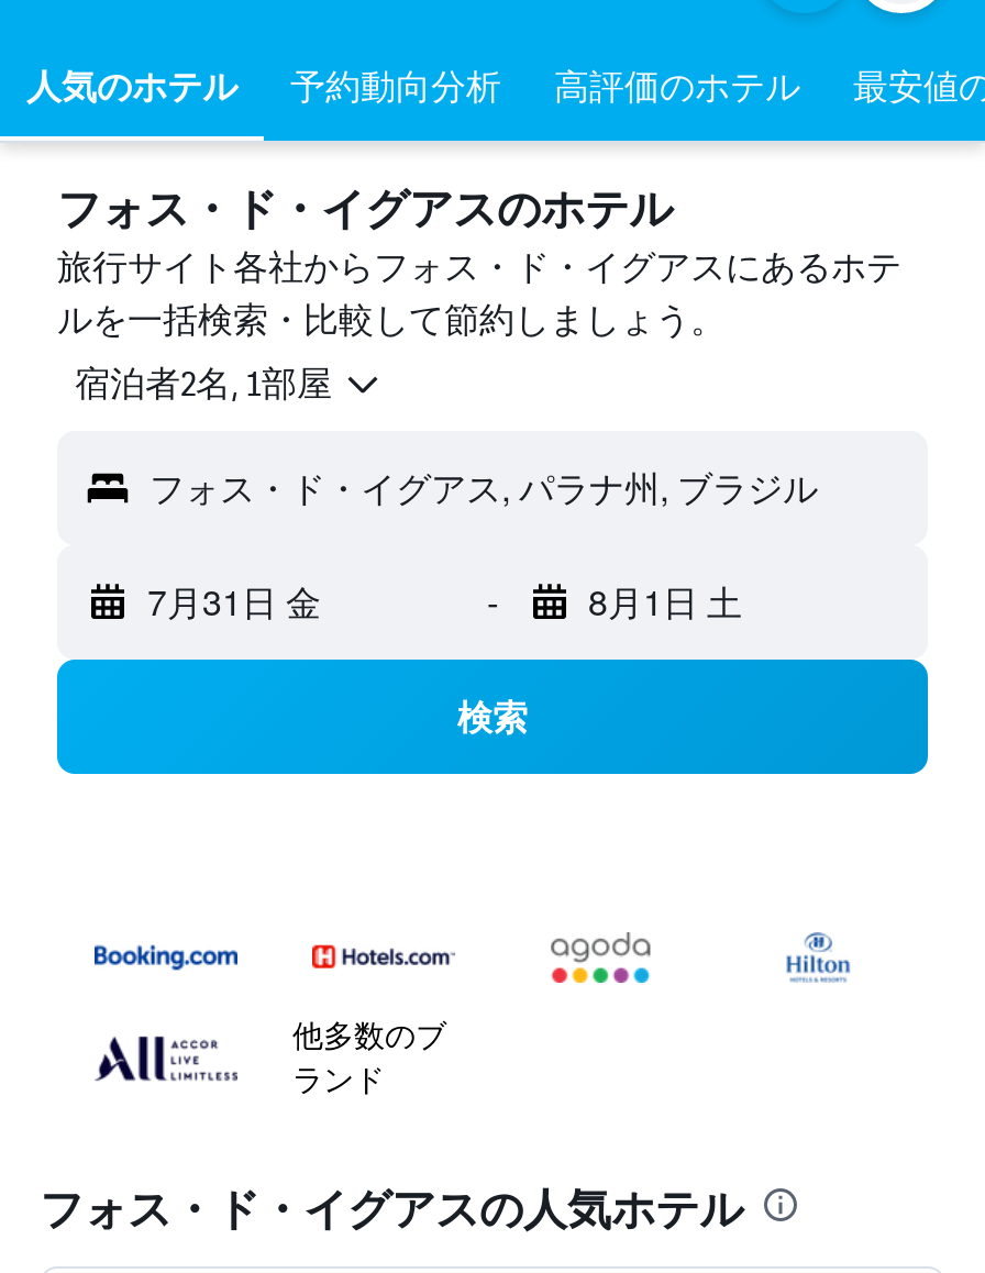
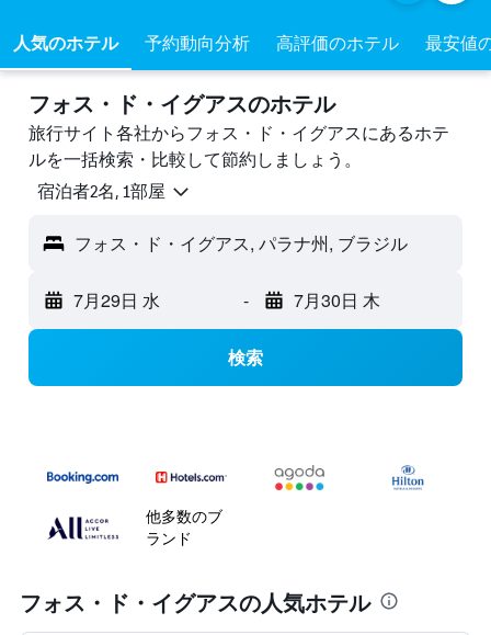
- 7月31日 金
+ 7月29日 水

- 8月1日 土
+ 7月30日 木
